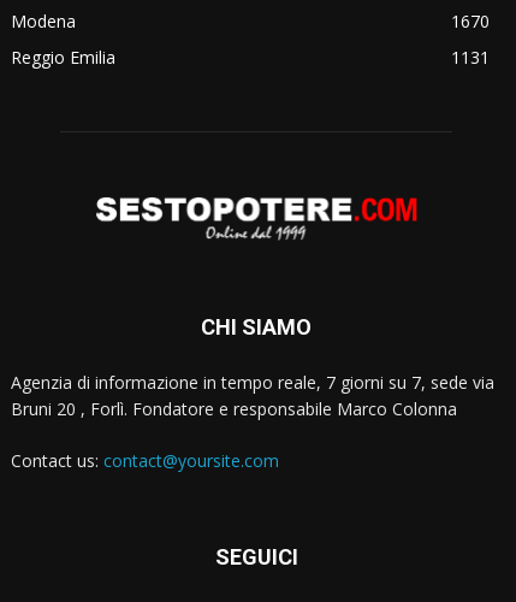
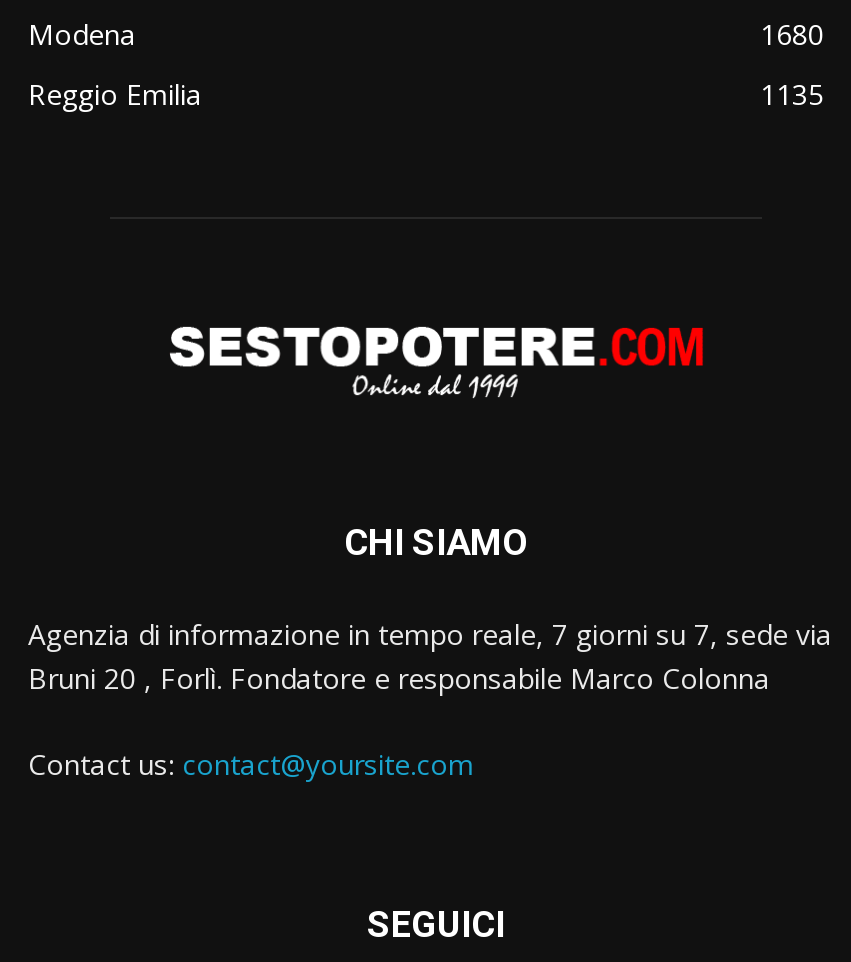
- 1670
+ 1680

- 1131
+ 1135
